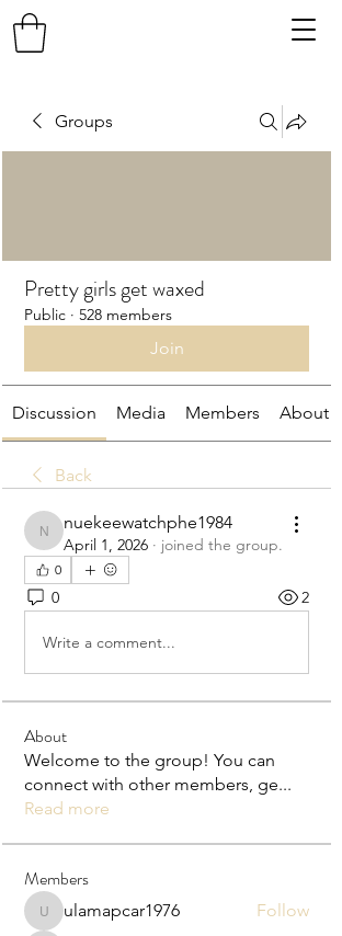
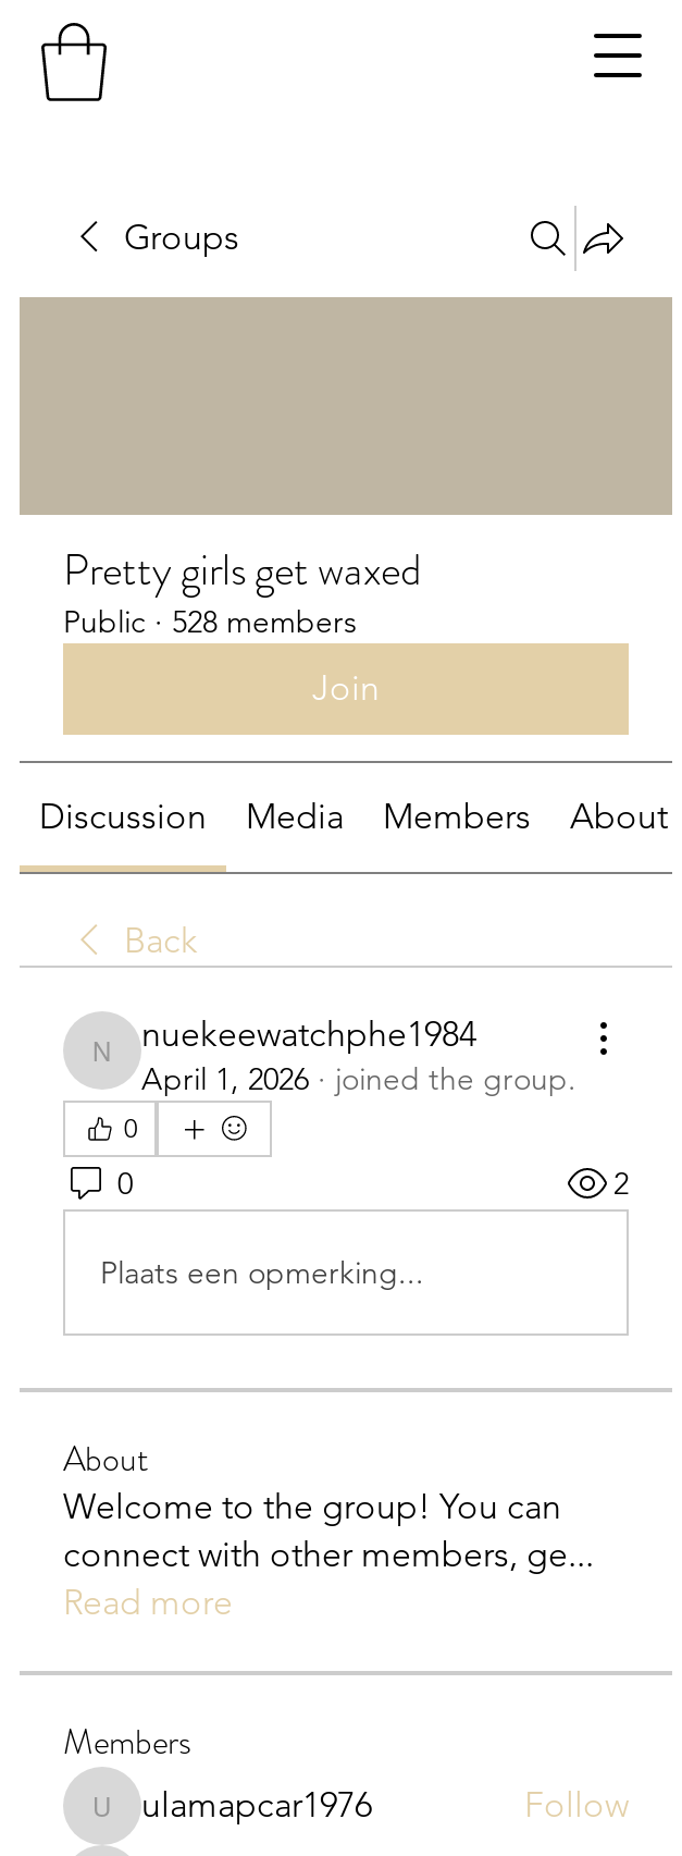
- Write a comment...
+ Plaats een opmerking...
